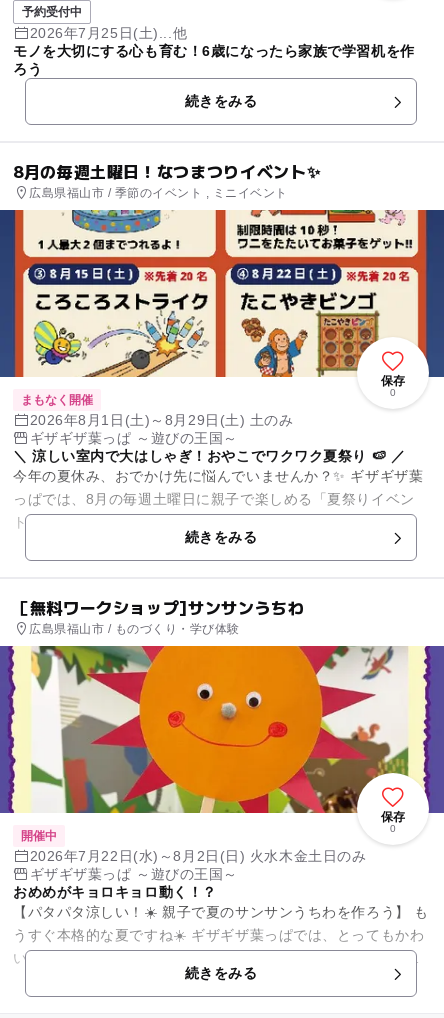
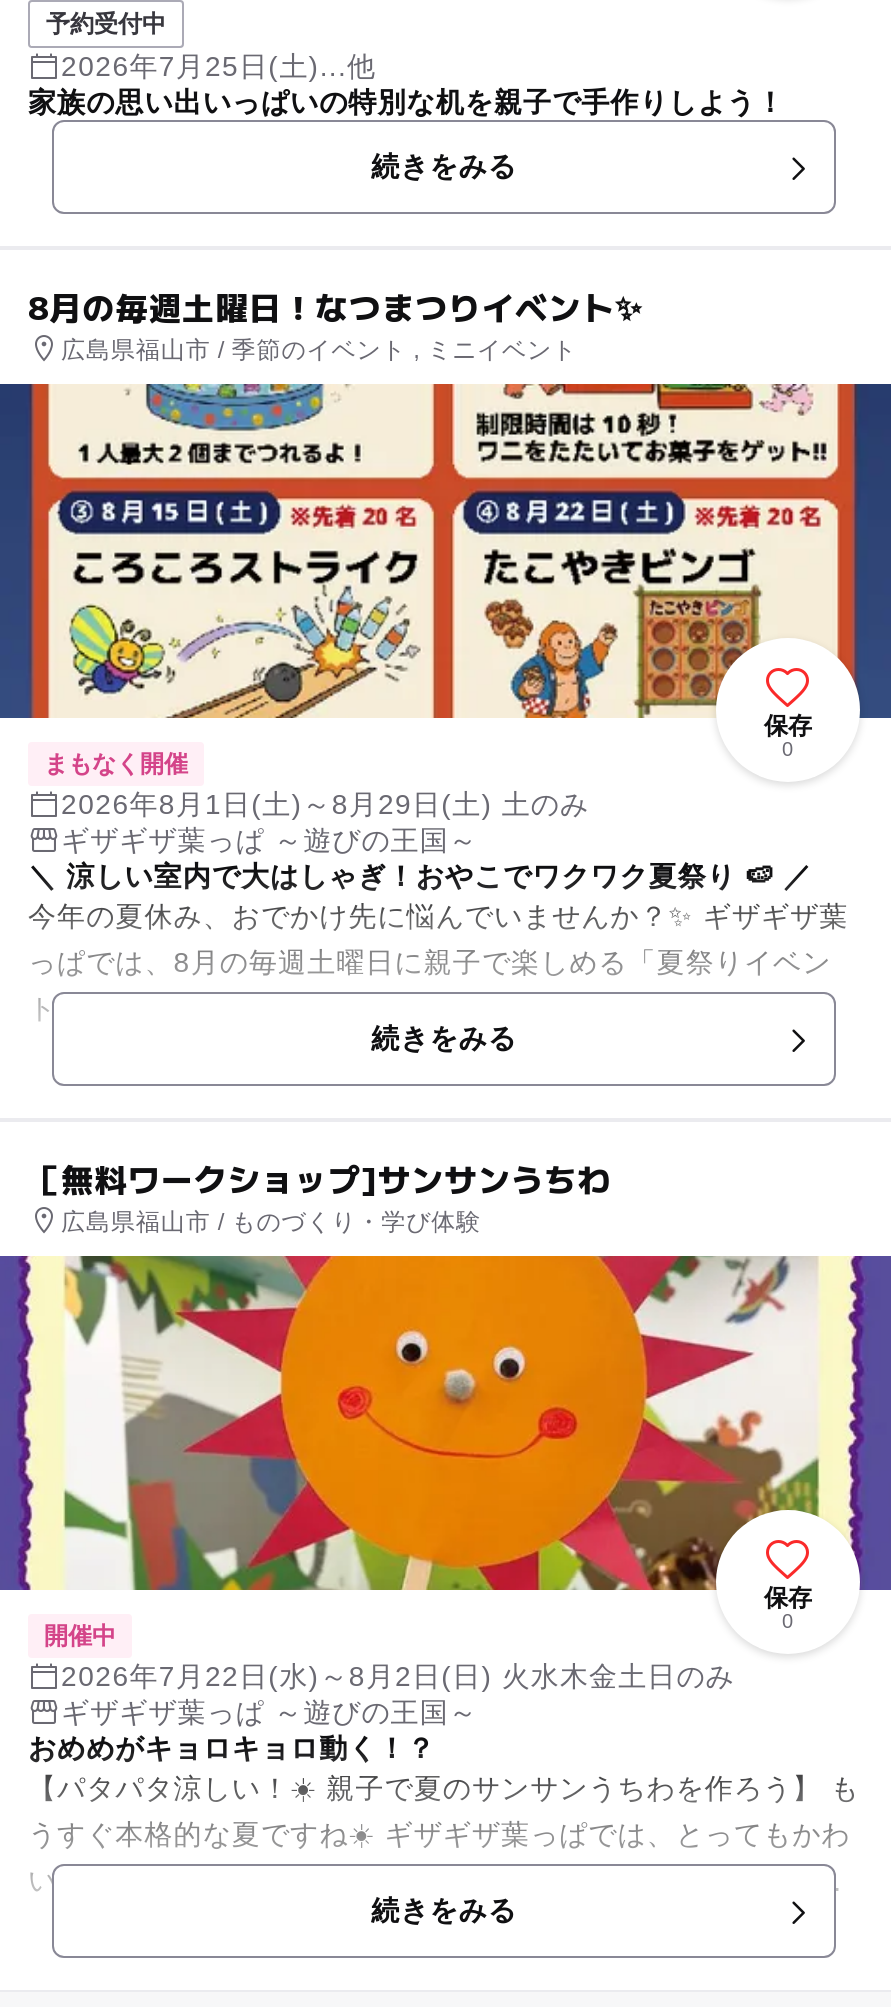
- モノを大切にする心も育む！6歳になったら家族で学習机を作
- ろう
+ 家族の思い出いっぱいの特別な机を親子で手作りしよう！
